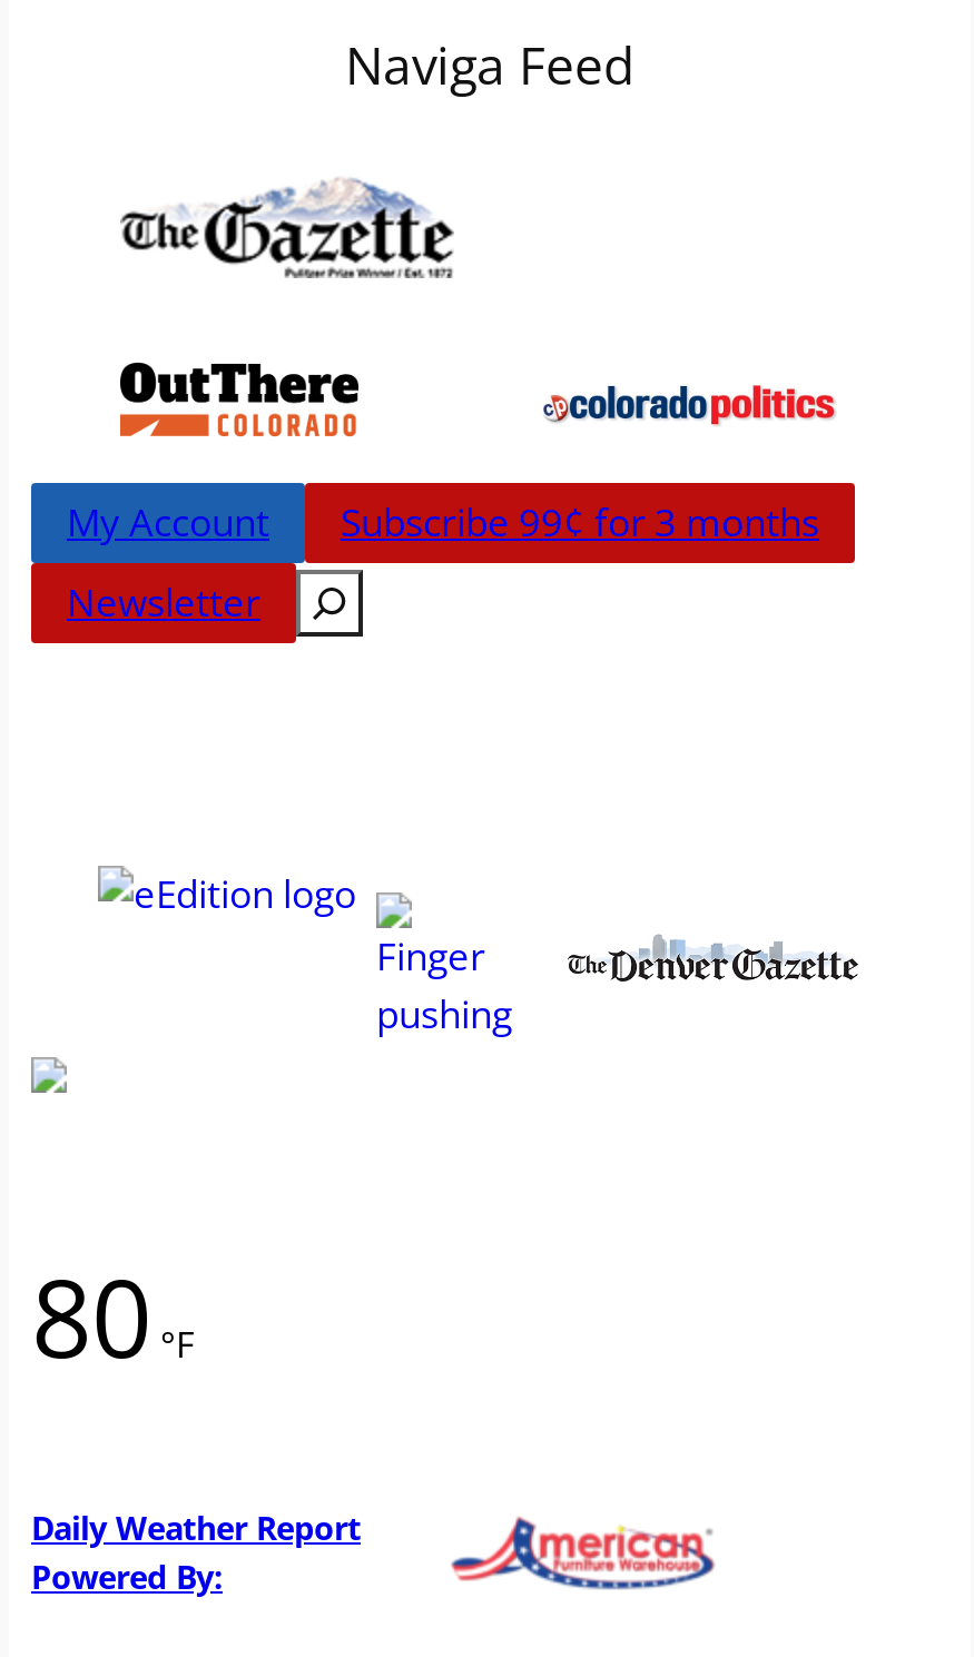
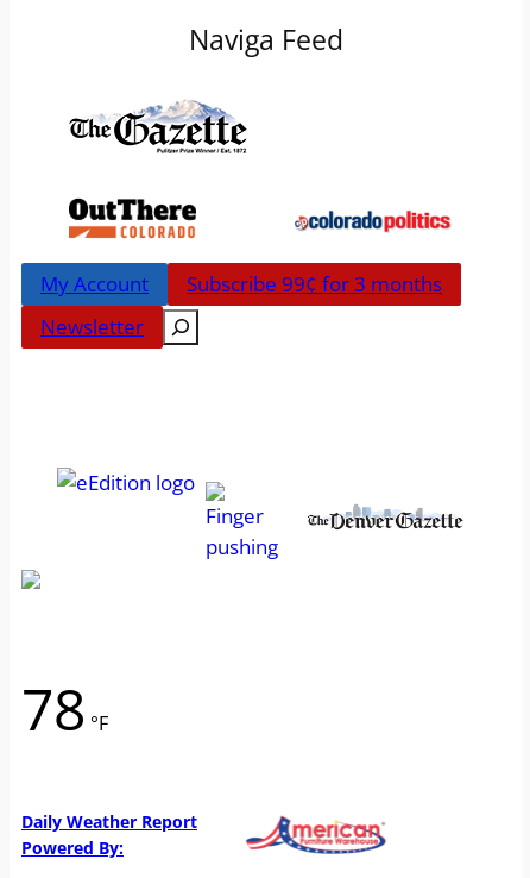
- 80 °F
+ 78 °F
